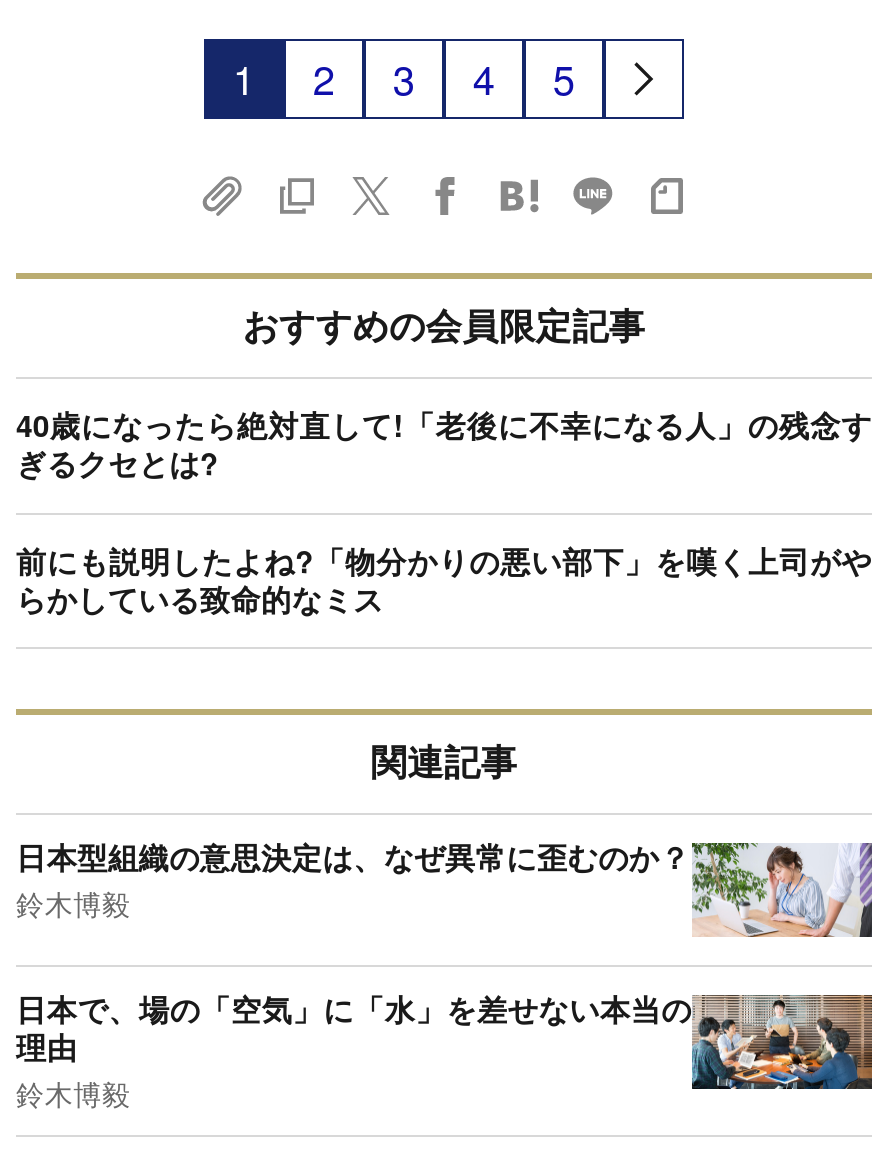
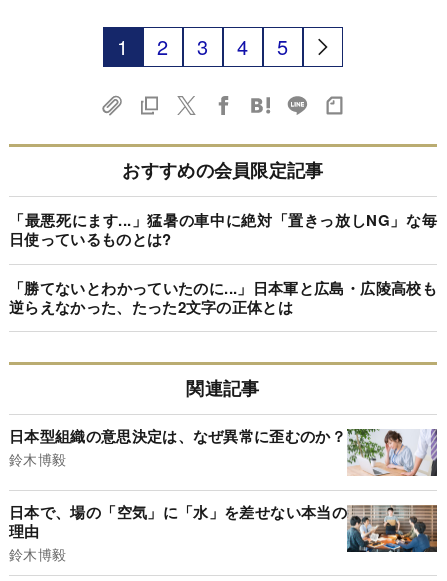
- 40歳になったら絶対直して!「老後に不幸になる人」の残念す
- ぎるクセとは?
+ 「最悪死にます...」猛暑の車中に絶対「置きっ放しNG」な毎
+ 日使っているものとは?

- 前にも説明したよね?「物分かりの悪い部下」を嘆く上司がや
- らかしている致命的なミス
+ 「勝てないとわかっていたのに...」日本軍と広島・広陵高校も
+ 逆らえなかった、たった2文字の正体とは
